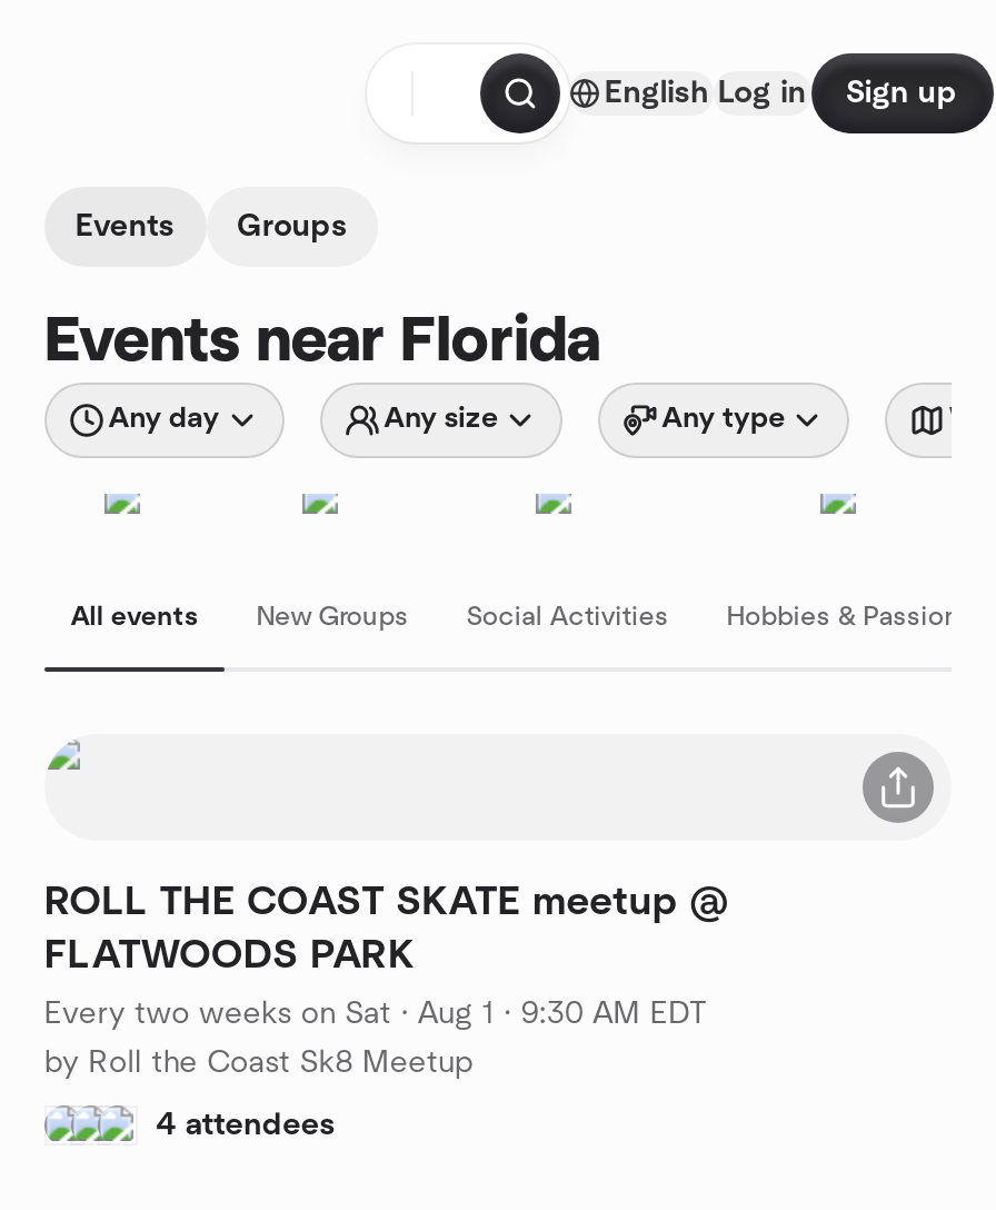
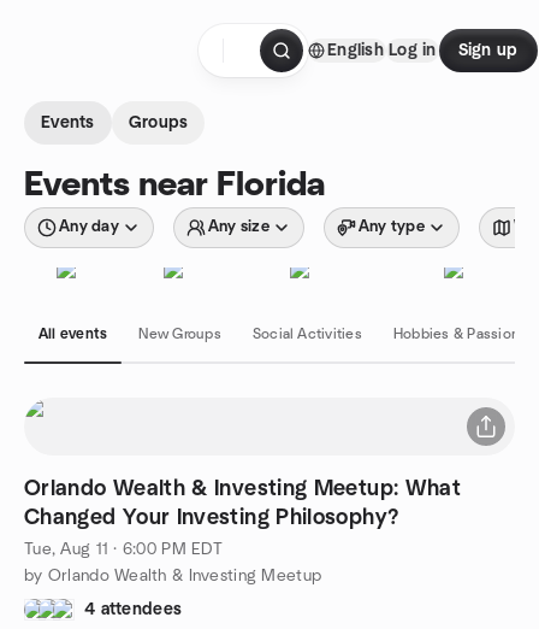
- ROLL THE COAST SKATE meetup @
- FLATWOODS PARK
+ Orlando Wealth & Investing Meetup: What
+ Changed Your Investing Philosophy?

- Every two weeks on Sat · Aug 1 · 9:30 AM EDT
+ Tue, Aug 11 · 6:00 PM EDT

- by Roll the Coast Sk8 Meetup
+ by Orlando Wealth & Investing Meetup
